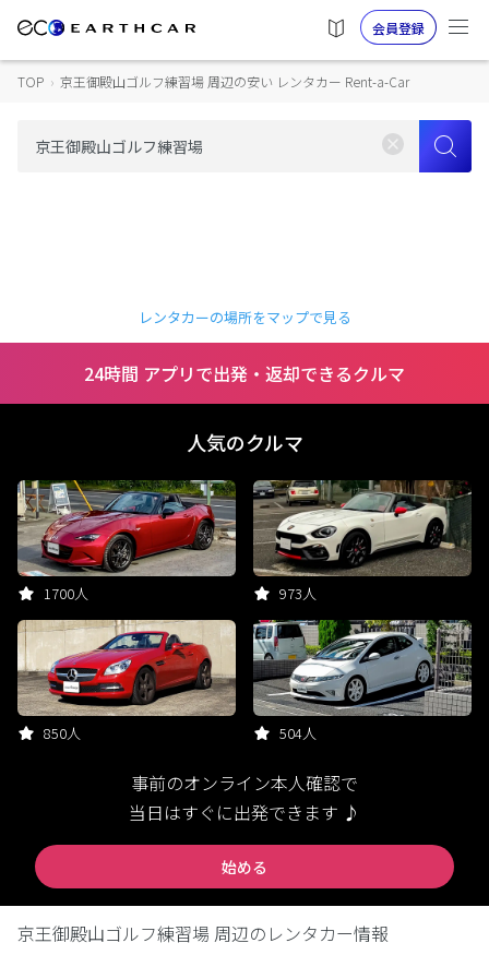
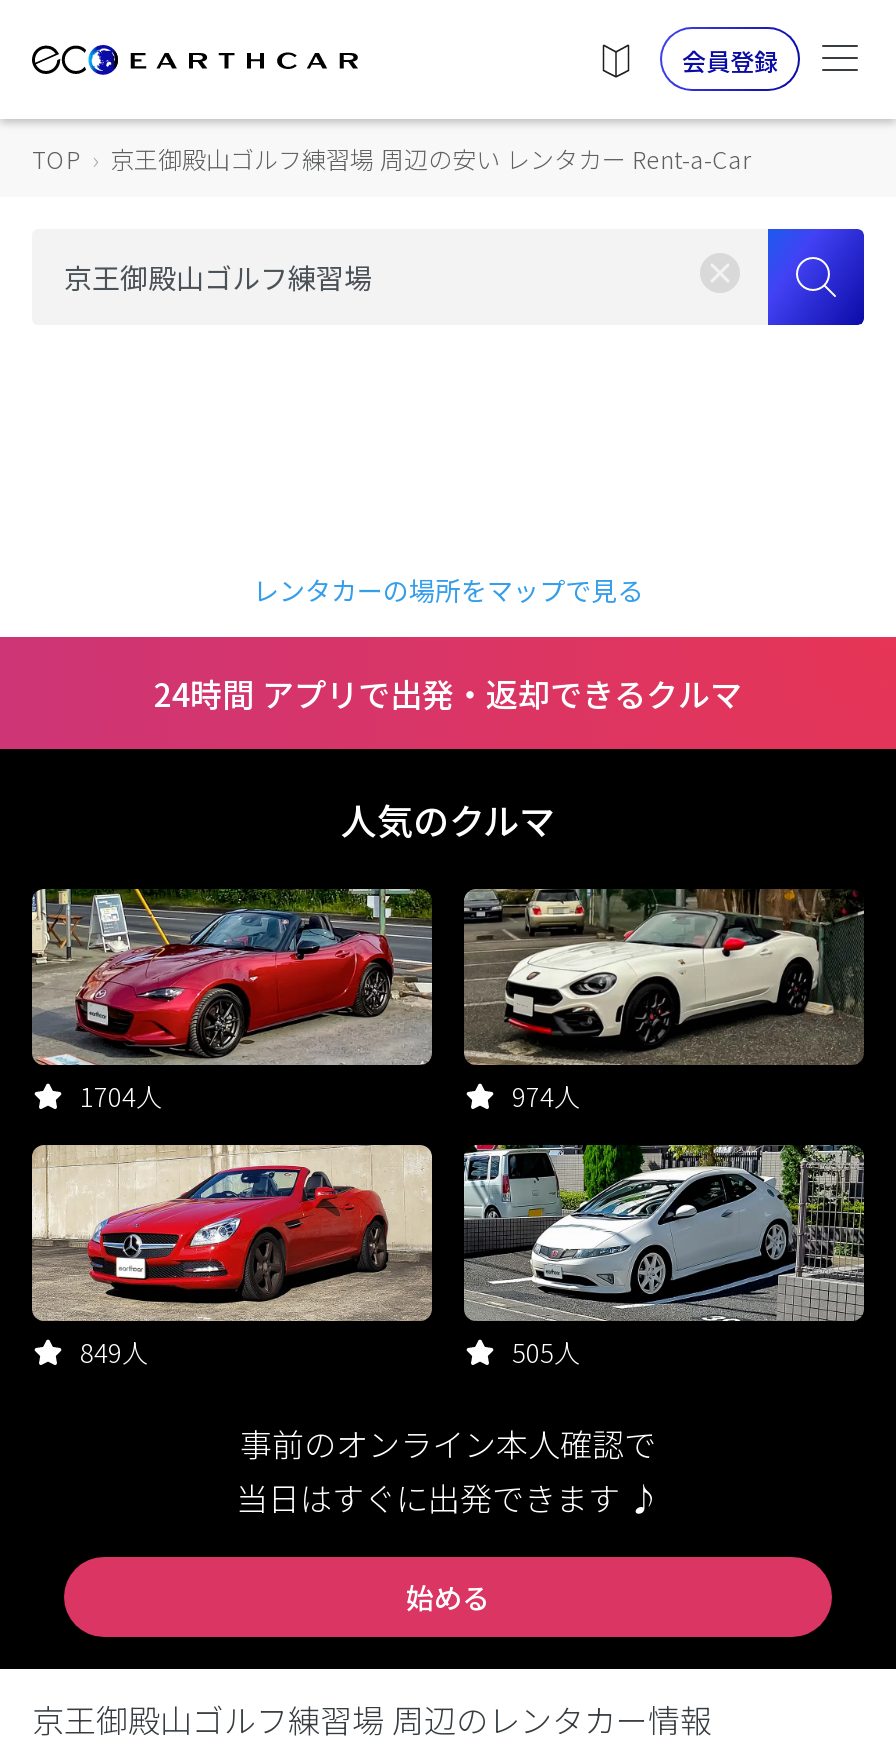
- 1700人
+ 1704人

- 973人
+ 974人

- 850人
+ 849人

- 504人
+ 505人
